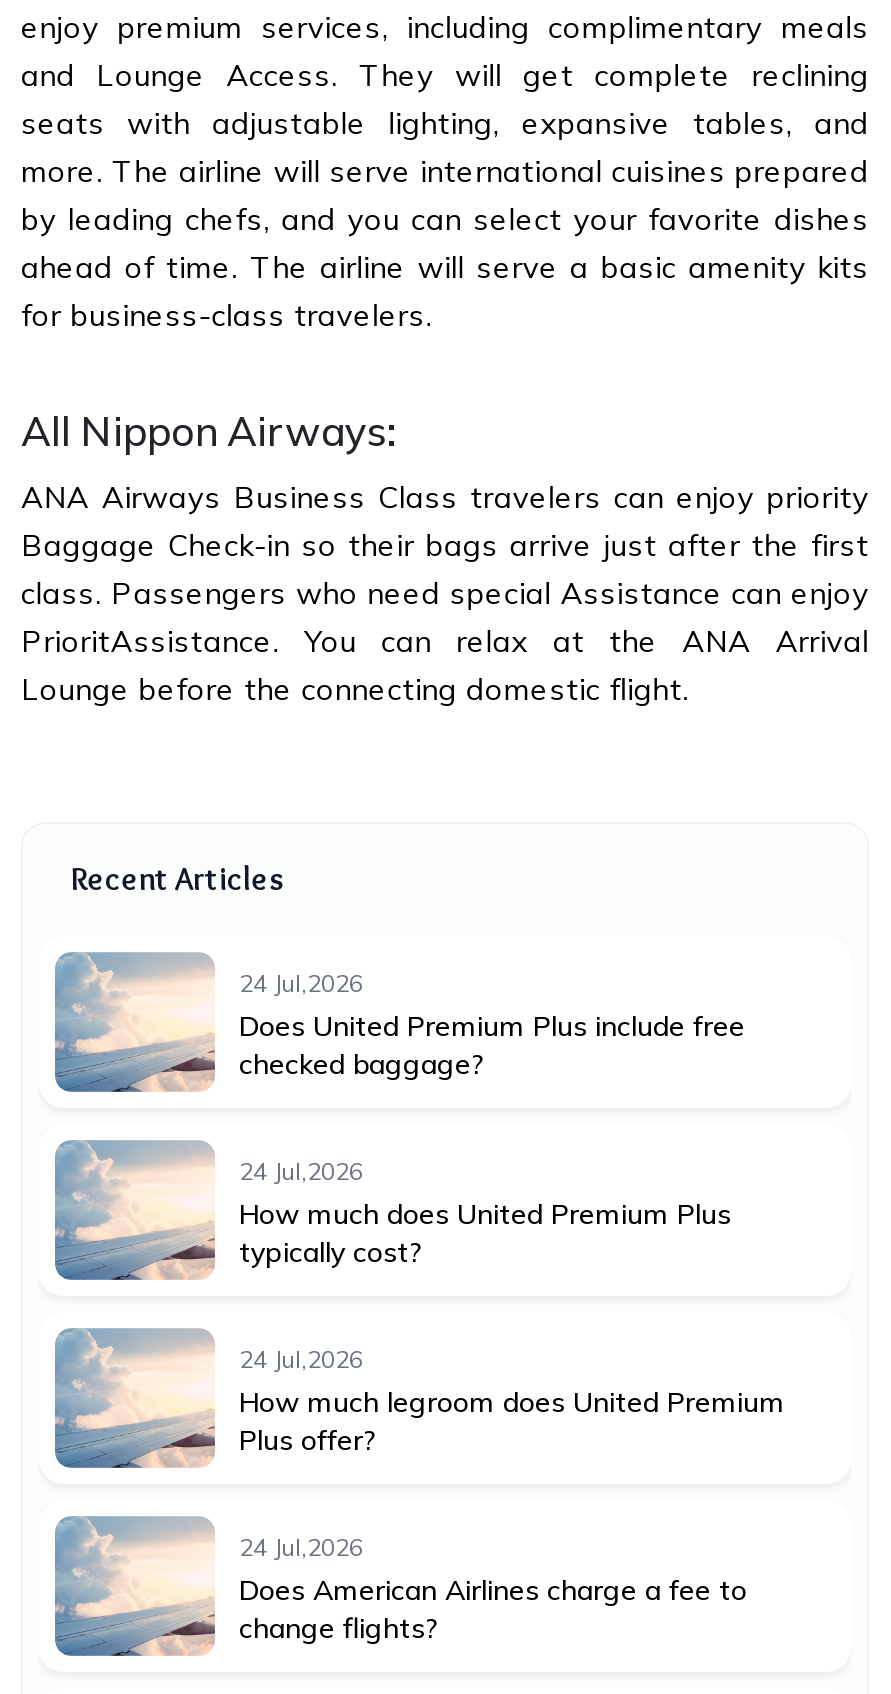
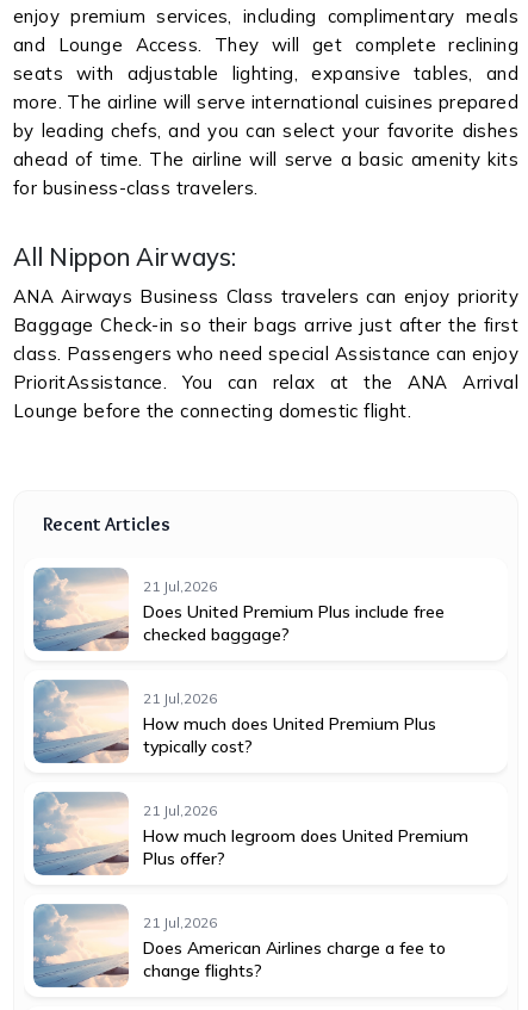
- 24 Jul,2026
+ 21 Jul,2026

- 24 Jul,2026
+ 21 Jul,2026

- 24 Jul,2026
+ 21 Jul,2026

- 24 Jul,2026
+ 21 Jul,2026
